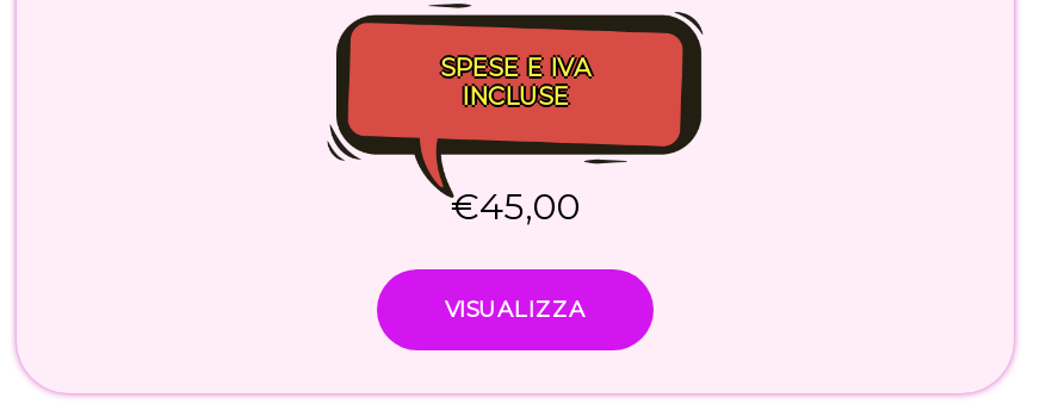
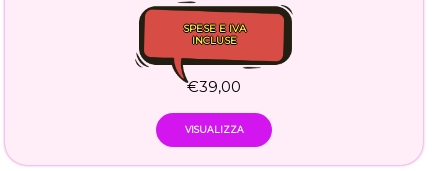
- €45,00
+ €39,00
